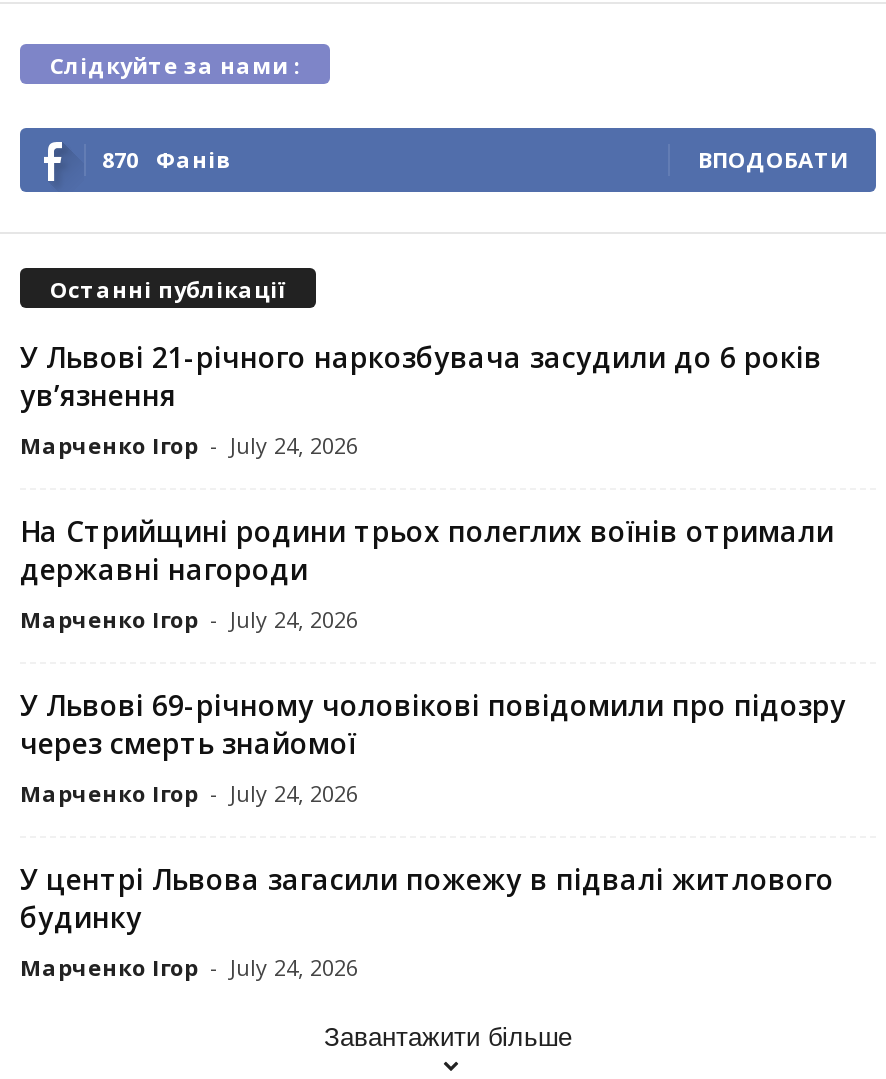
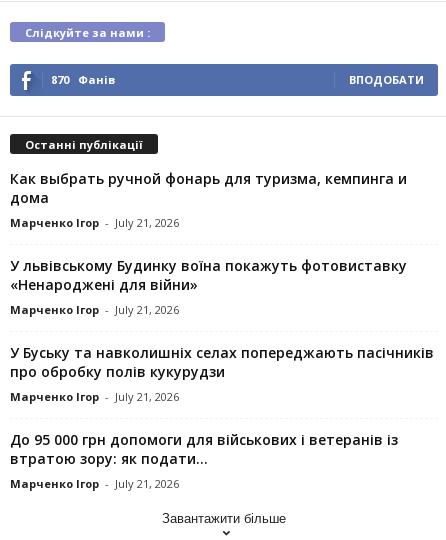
- У Львові 21-річного наркозбувача засудили до 6 років
- ув’язнення
- Марченко Ігор - July 24, 2026
+ Как выбрать ручной фонарь для туризма, кемпинга и
+ дома
+ Марченко Ігор - July 21, 2026

- На Стрийщині родини трьох полеглих воїнів отримали
- державні нагороди
- Марченко Ігор - July 24, 2026
+ У львівському Будинку воїна покажуть фотовиставку
+ «Ненароджені для війни»
+ Марченко Ігор - July 21, 2026

- У Львові 69-річному чоловікові повідомили про підозру
- через смерть знайомої
- Марченко Ігор - July 24, 2026
+ У Буську та навколишніх селах попереджають пасічників
+ про обробку полів кукурудзи
+ Марченко Ігор - July 21, 2026

- У центрі Львова загасили пожежу в підвалі житлового
- будинку
- Марченко Ігор - July 24, 2026
+ До 95 000 грн допомоги для військових і ветеранів із
+ втратою зору: як подати...
+ Марченко Ігор - July 21, 2026
